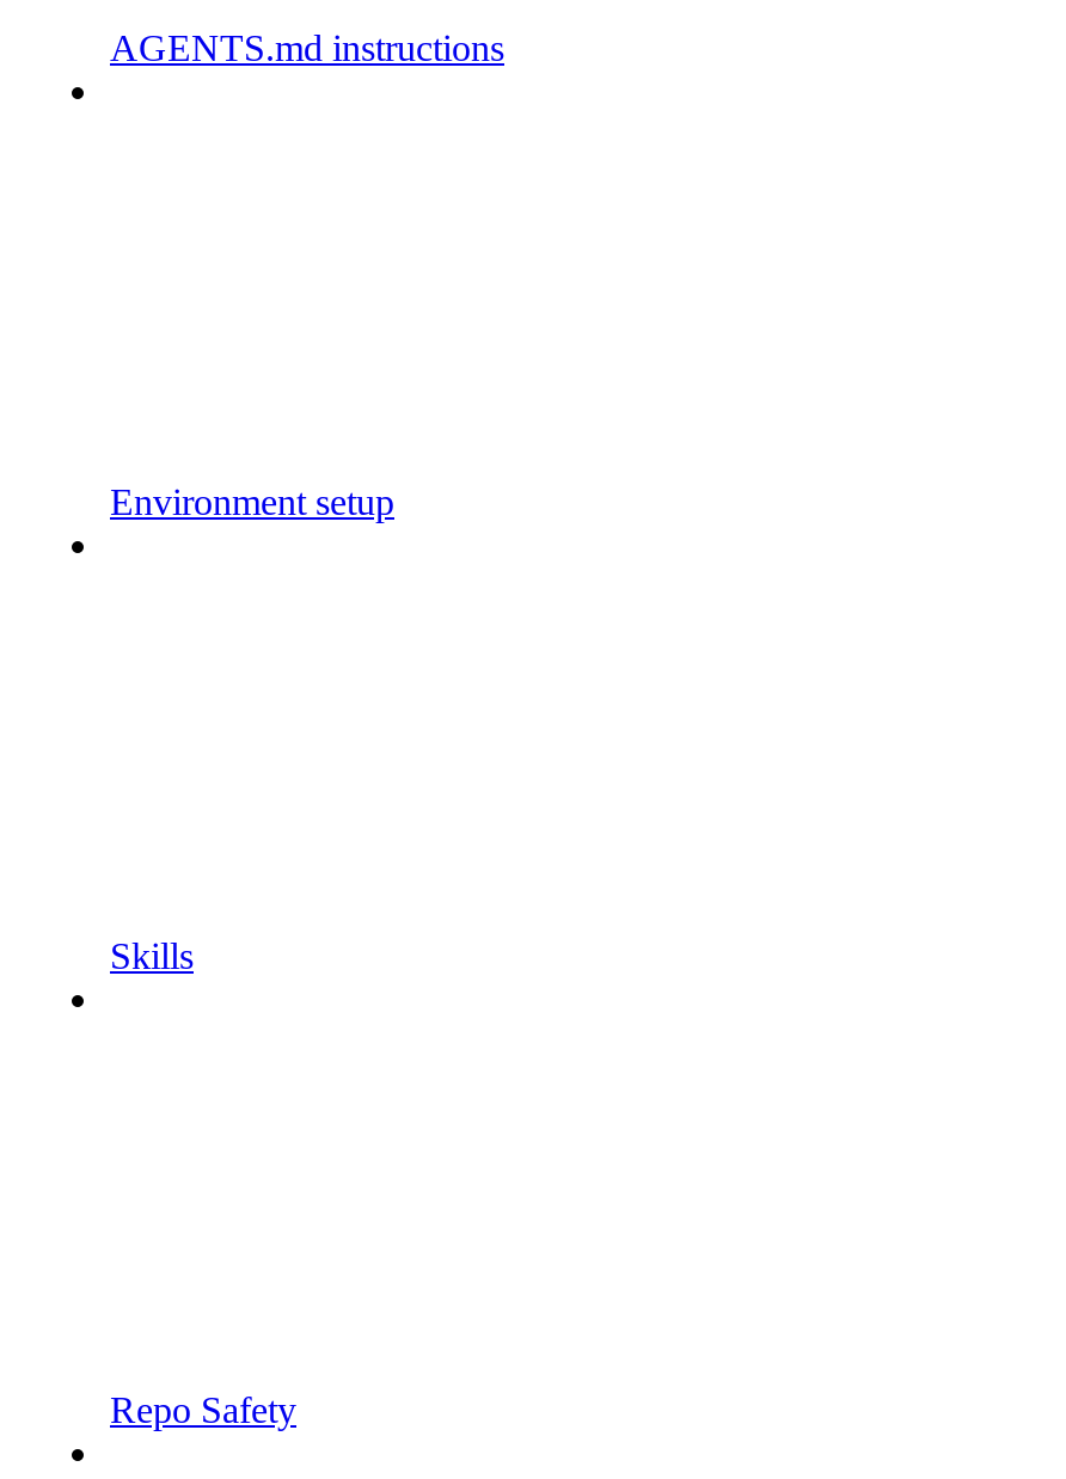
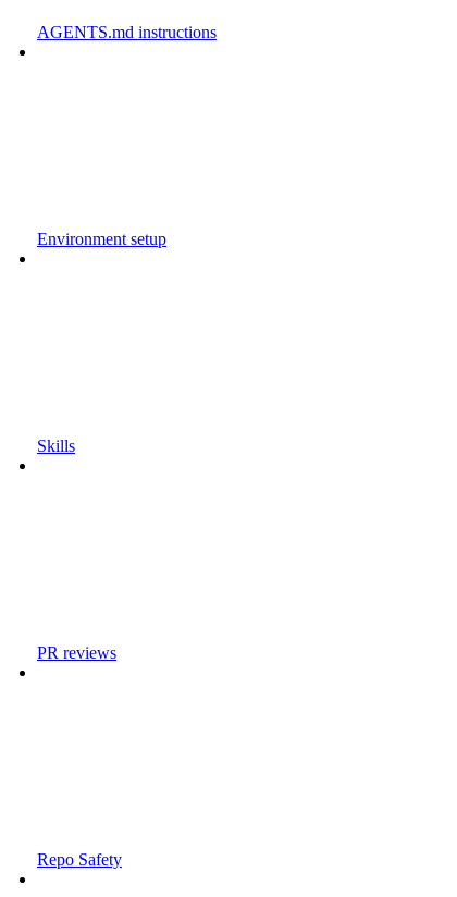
+ PR reviews
